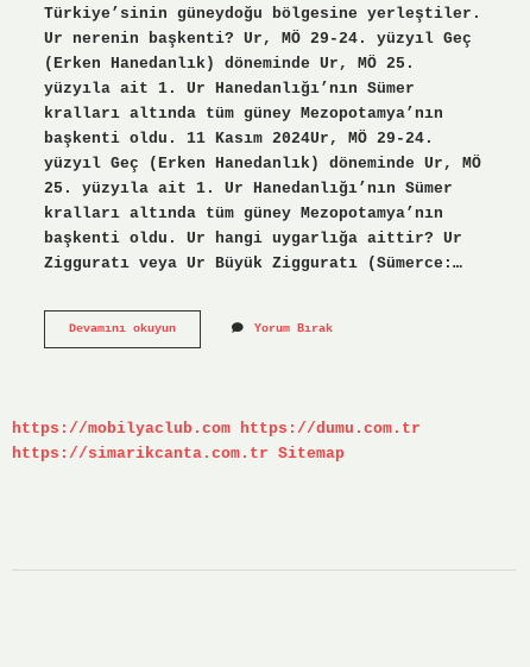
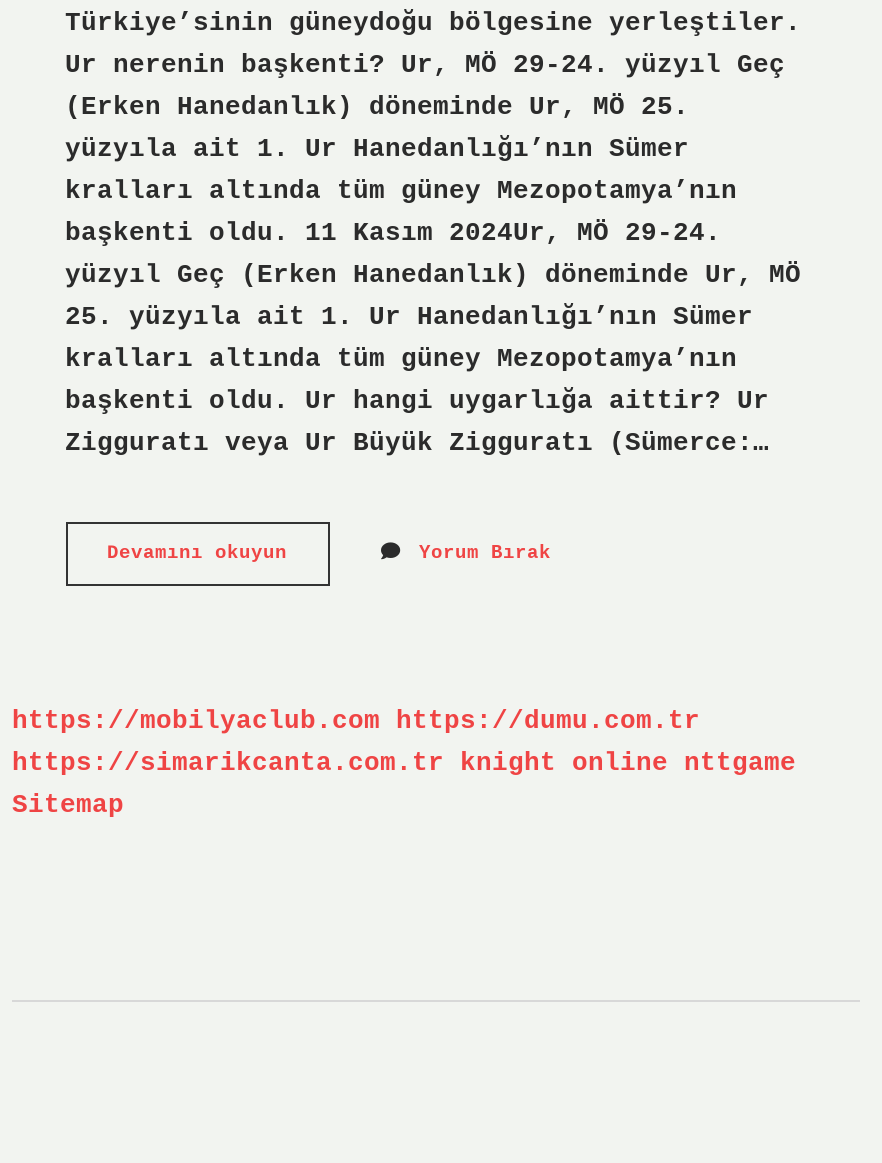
- https://simarikcanta.com.tr Sitemap
+ https://simarikcanta.com.tr knight online nttgame
+ Sitemap
